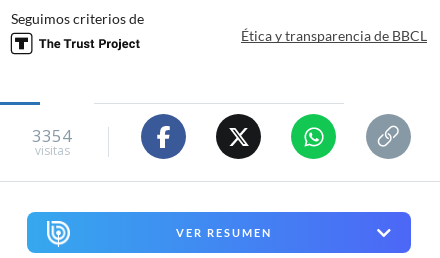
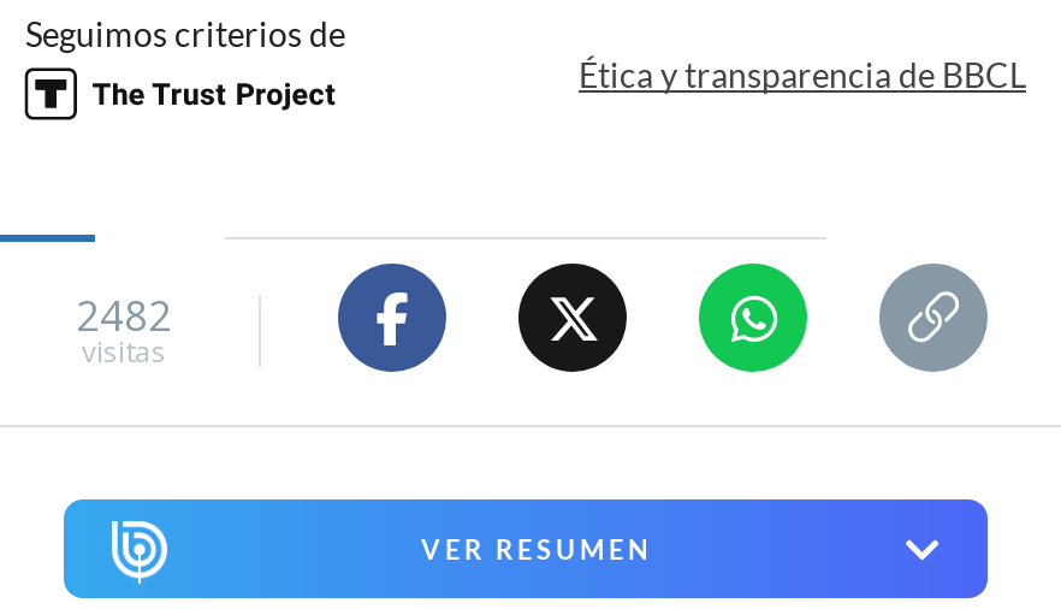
- 3354
+ 2482
